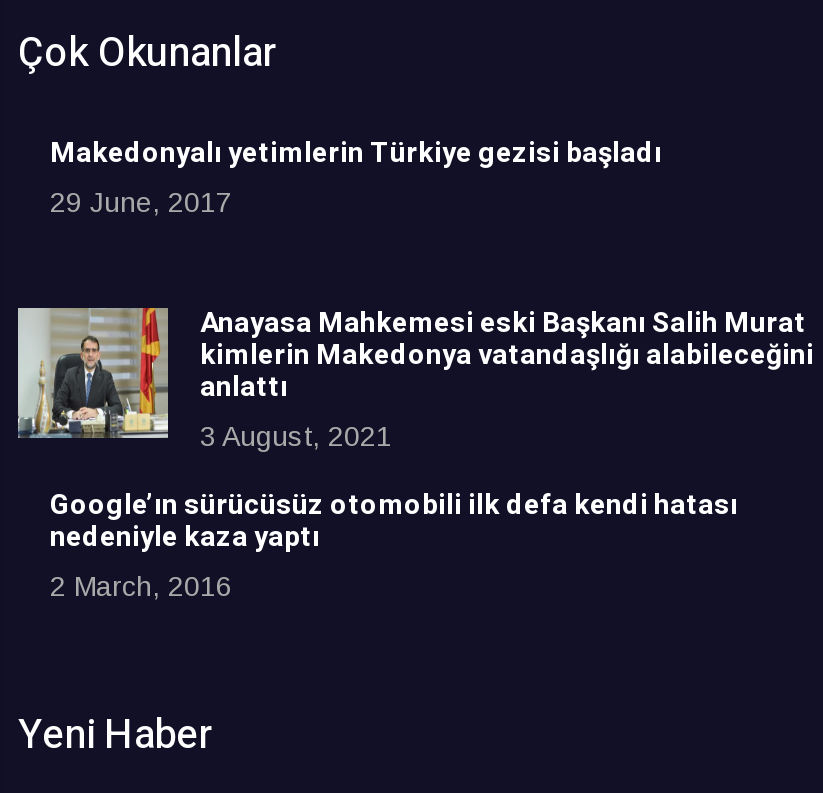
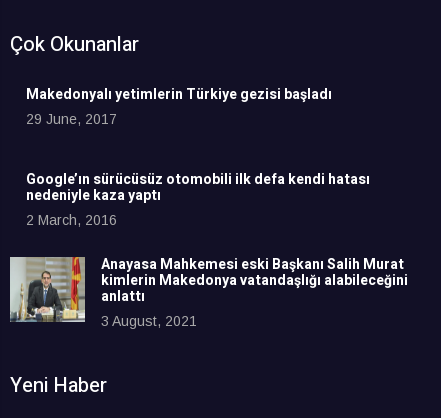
moved down: [image] | Anayasa Mahkemesi eski Başkanı Salih Murat | kimlerin Makedonya vatandaşlığı alabileceğini | anlattı | 3 August, 2021

moved up: Google’ın sürücüsüz otomobili ilk defa kendi hatası | nedeniyle kaza yaptı | 2 March, 2016
